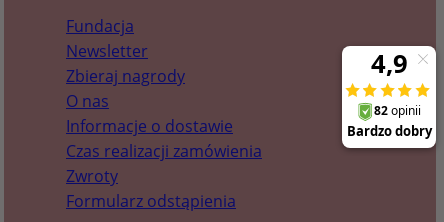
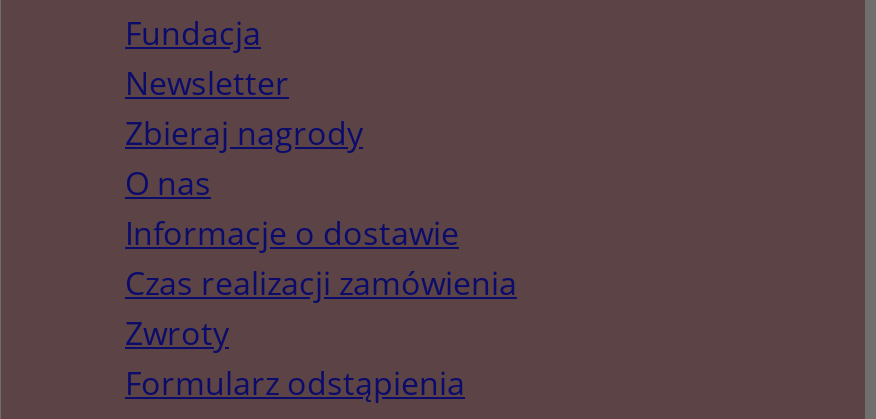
- [image]
